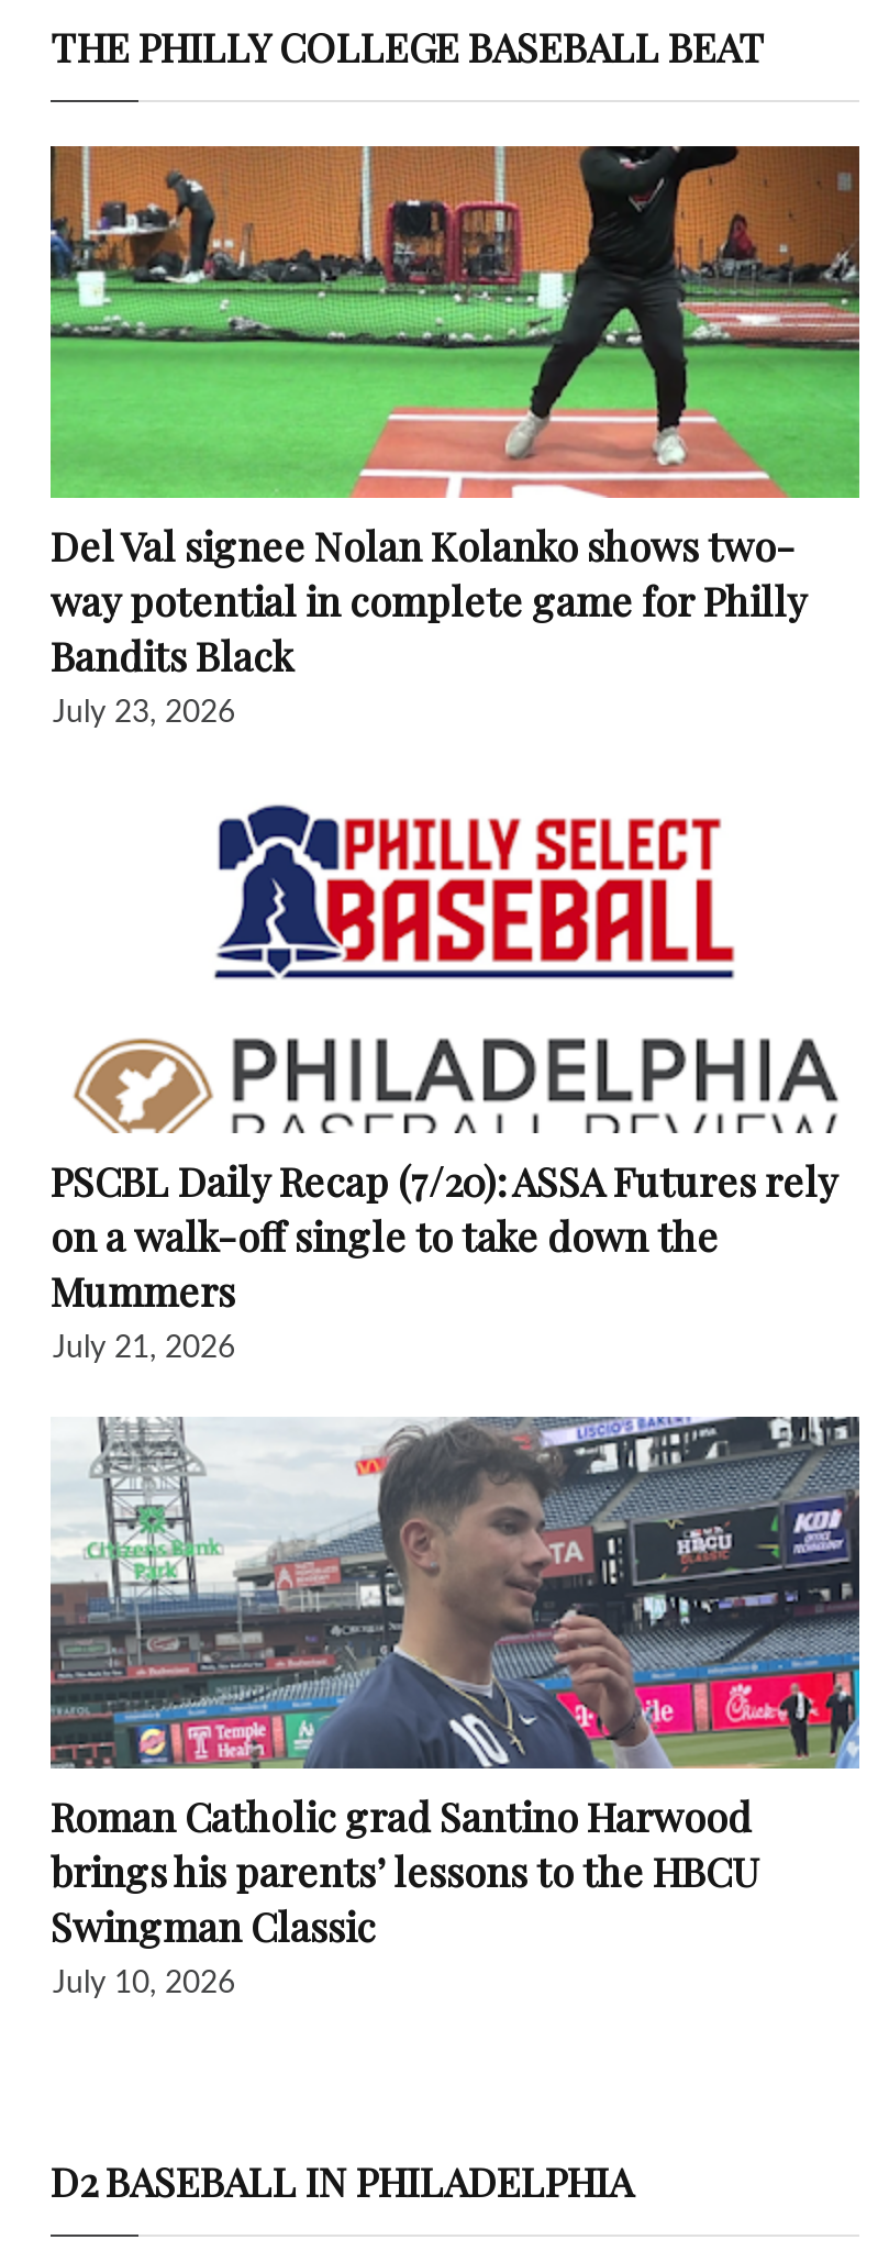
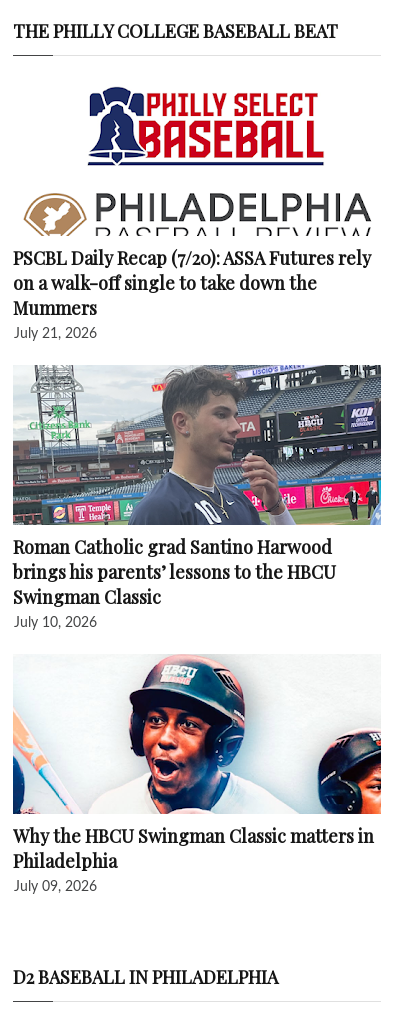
- [image]
- Del Val signee Nolan Kolanko shows two-
- way potential in complete game for Philly
- Bandits Black
- July 23, 2026

moved up: [image]

moved up: [image] | PSCBL Daily Recap (7/20): ASSA Futures rely | on a walk-off single to take down the | ... | Swingman Classic | July 10, 2026

+ [image]

+ [image]
+ Why the HBCU Swingman Classic matters in
+ Philadelphia
+ July 09, 2026
